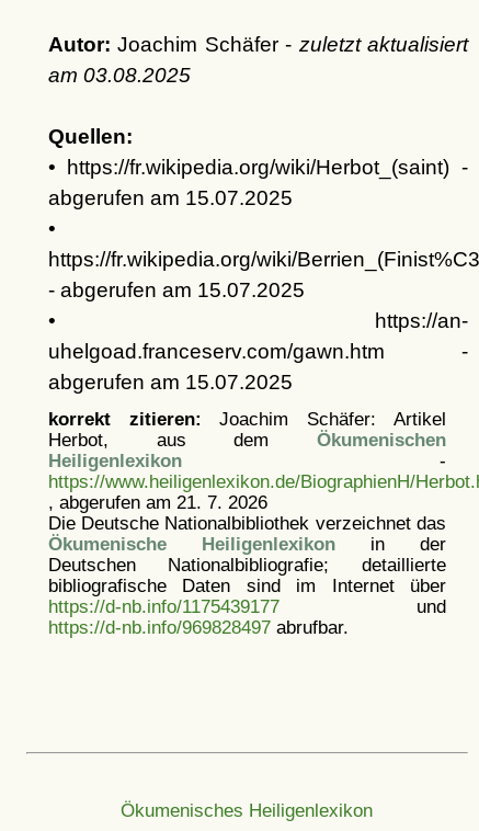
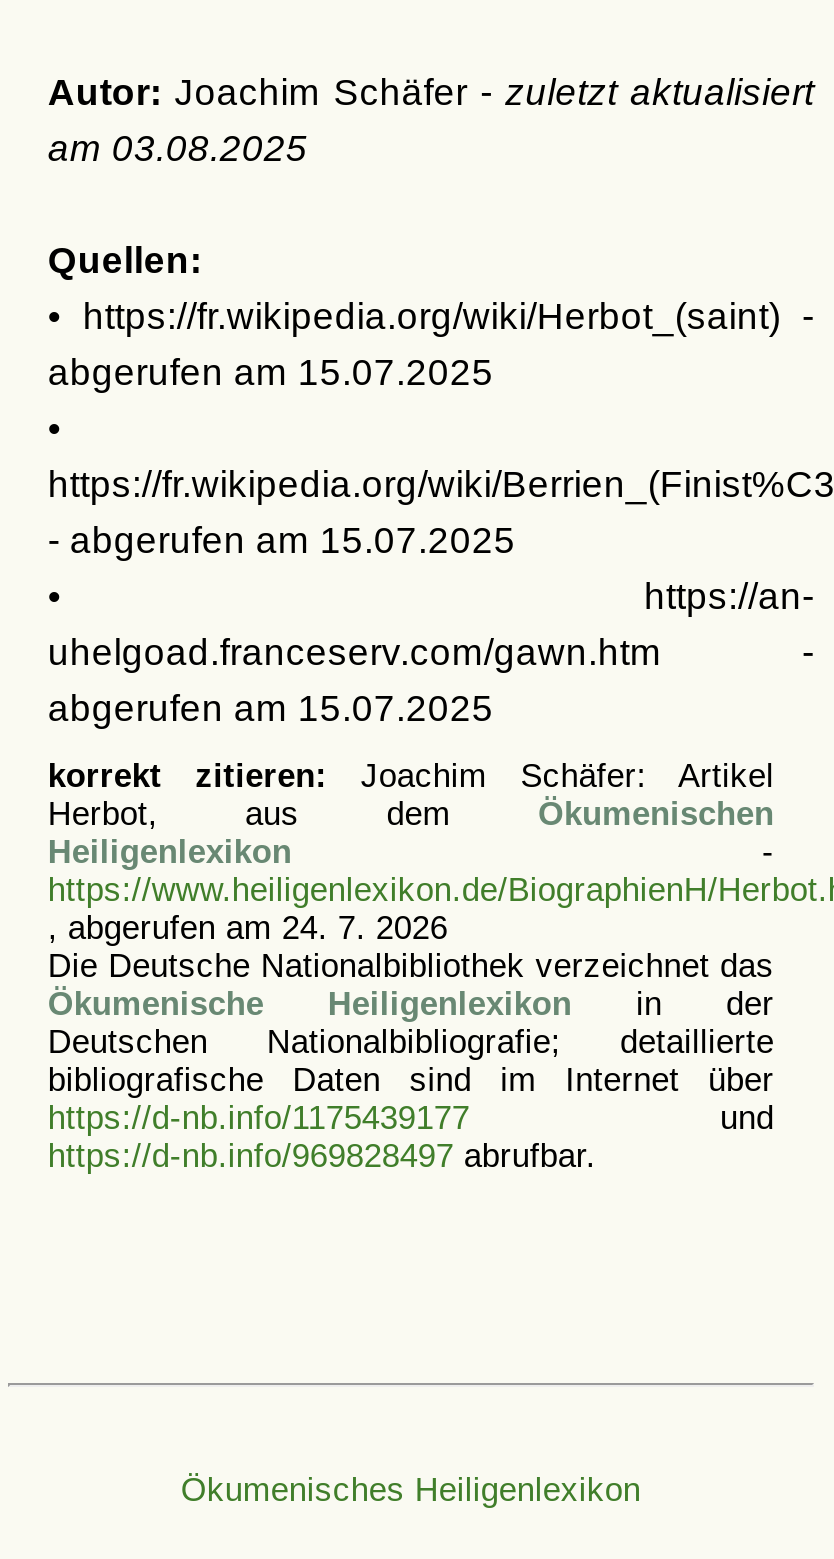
- , abgerufen am 21. 7. 2026
+ , abgerufen am 24. 7. 2026
